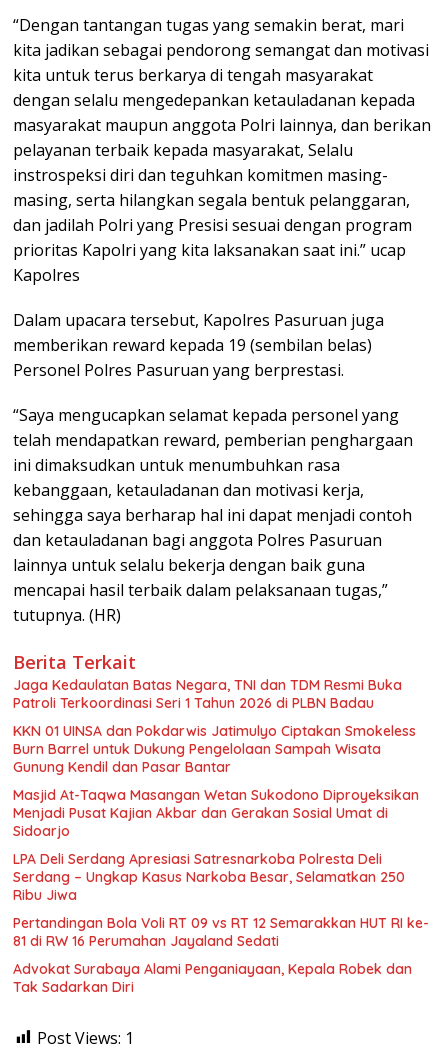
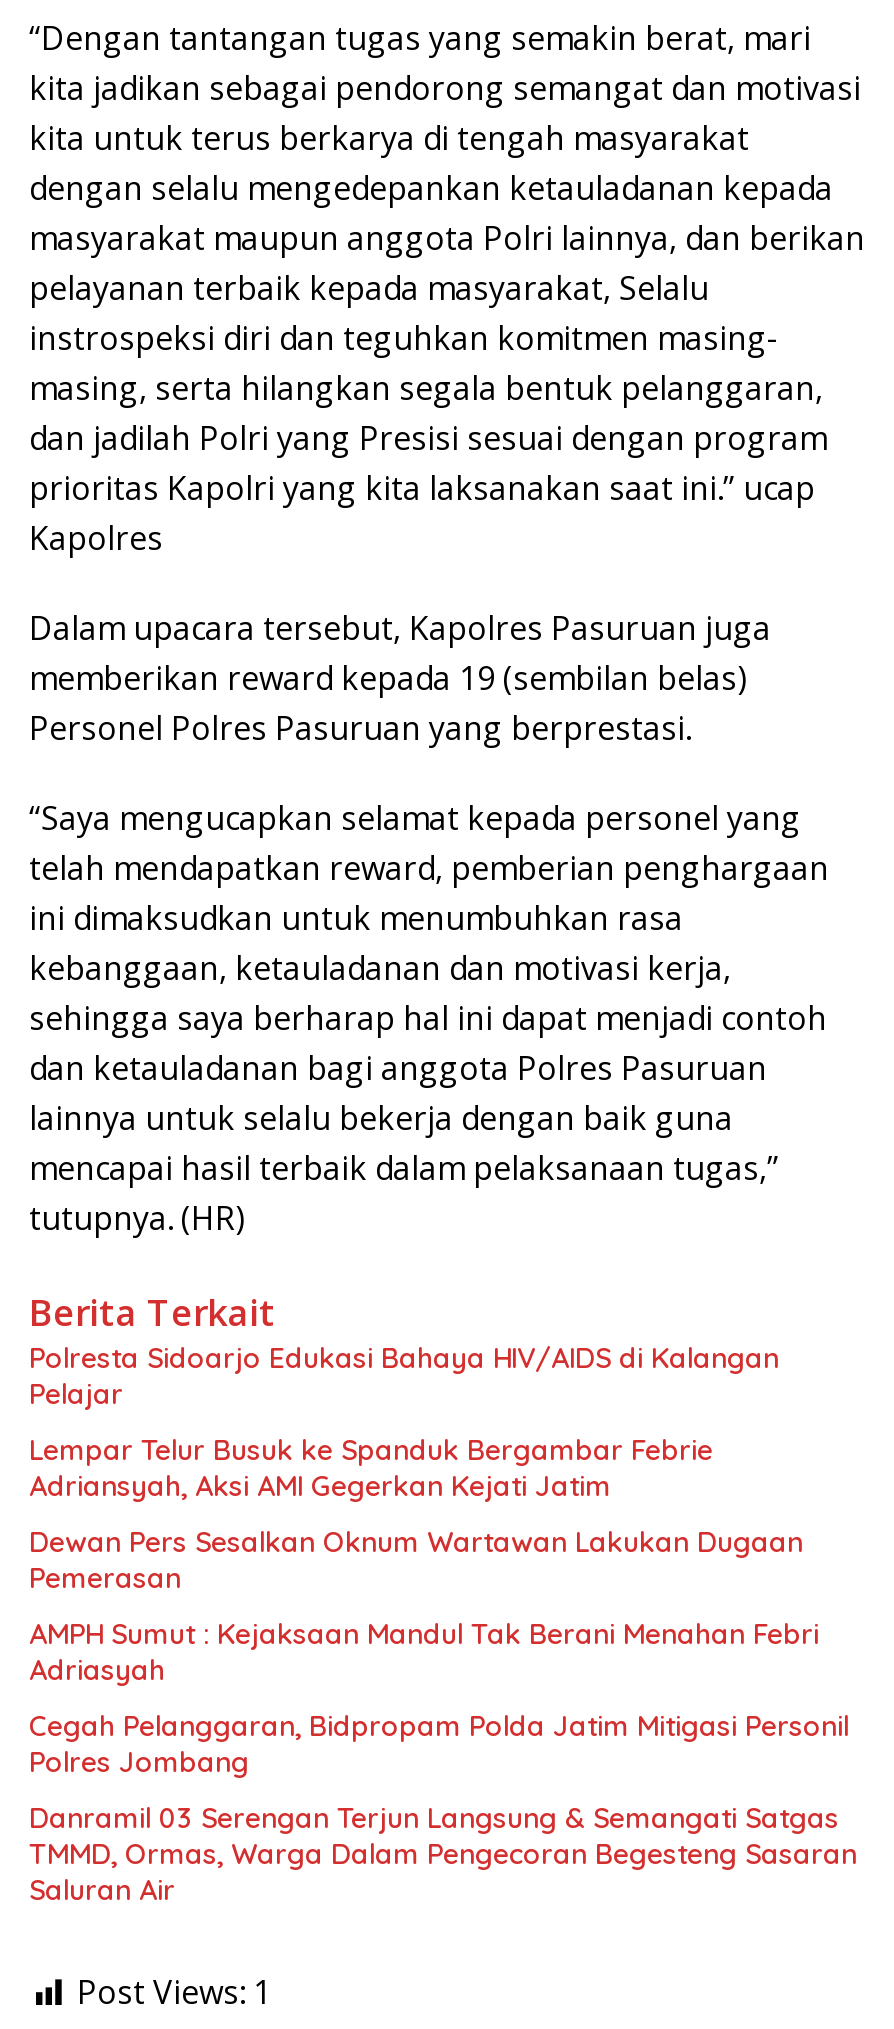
- Jaga Kedaulatan Batas Negara, TNI dan TDM Resmi Buka
- Patroli Terkoordinasi Seri 1 Tahun 2026 di PLBN Badau
+ Polresta Sidoarjo Edukasi Bahaya HIV/AIDS di Kalangan
+ Pelajar

- KKN 01 UINSA dan Pokdarwis Jatimulyo Ciptakan Smokeless
- Burn Barrel untuk Dukung Pengelolaan Sampah Wisata
- Gunung Kendil dan Pasar Bantar
+ Lempar Telur Busuk ke Spanduk Bergambar Febrie
+ Adriansyah, Aksi AMI Gegerkan Kejati Jatim

- Masjid At-Taqwa Masangan Wetan Sukodono Diproyeksikan
- Menjadi Pusat Kajian Akbar dan Gerakan Sosial Umat di
- Sidoarjo
+ Dewan Pers Sesalkan Oknum Wartawan Lakukan Dugaan
+ Pemerasan

- LPA Deli Serdang Apresiasi Satresnarkoba Polresta Deli
- Serdang – Ungkap Kasus Narkoba Besar, Selamatkan 250
- Ribu Jiwa
+ AMPH Sumut : Kejaksaan Mandul Tak Berani Menahan Febri
+ Adriasyah

- Pertandingan Bola Voli RT 09 vs RT 12 Semarakkan HUT RI ke-
- 81 di RW 16 Perumahan Jayaland Sedati
+ Cegah Pelanggaran, Bidpropam Polda Jatim Mitigasi Personil
+ Polres Jombang

- Advokat Surabaya Alami Penganiayaan, Kepala Robek dan
- Tak Sadarkan Diri
+ Danramil 03 Serengan Terjun Langsung & Semangati Satgas
+ TMMD, Ormas, Warga Dalam Pengecoran Begesteng Sasaran
+ Saluran Air
